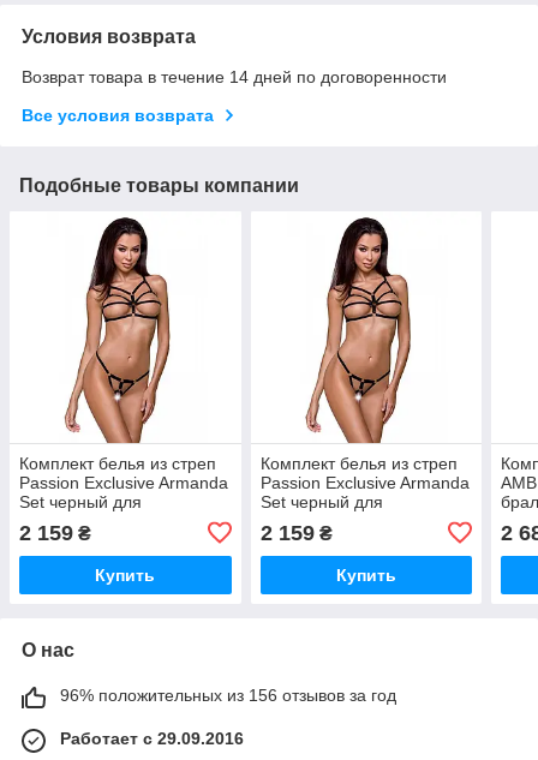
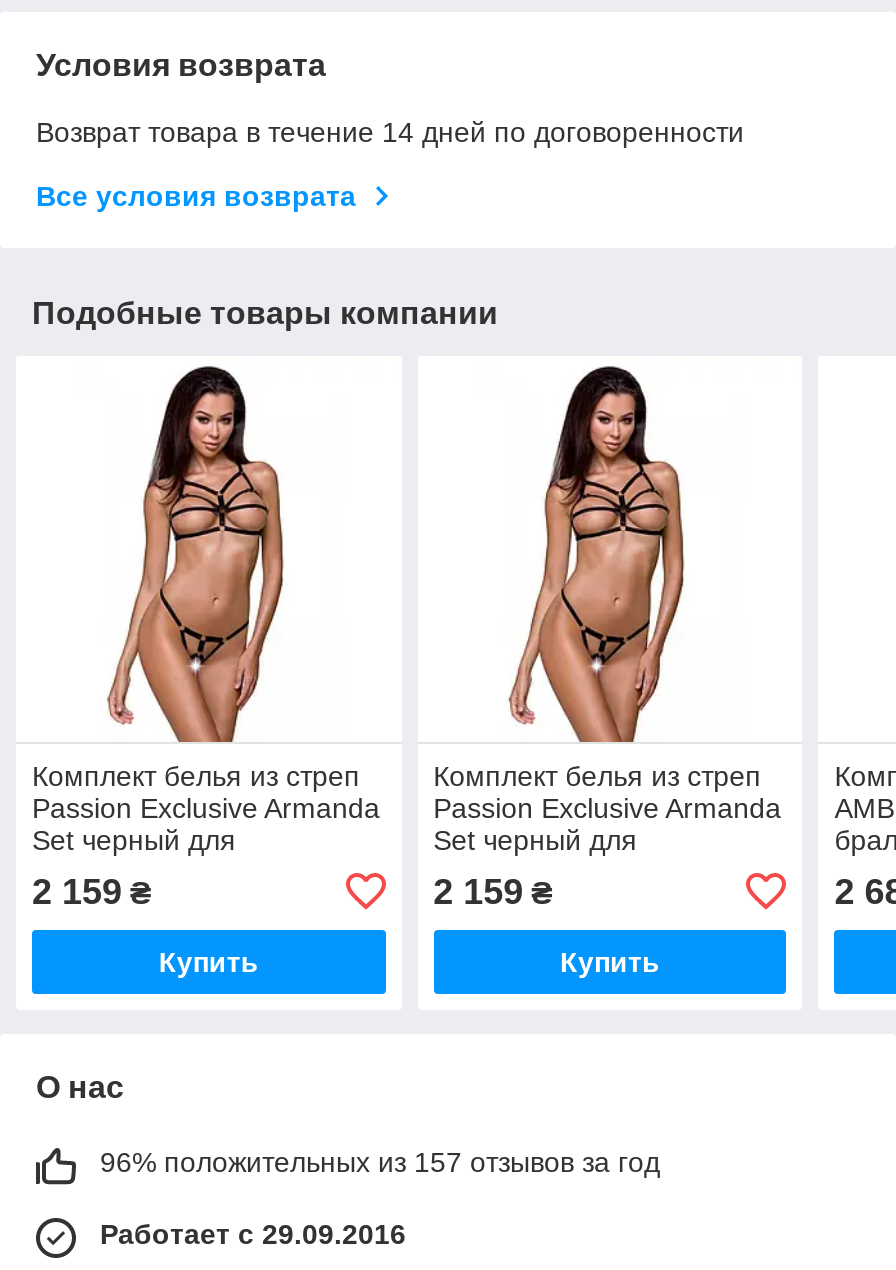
- 96% положительных из 156 отзывов за год
+ 96% положительных из 157 отзывов за год
